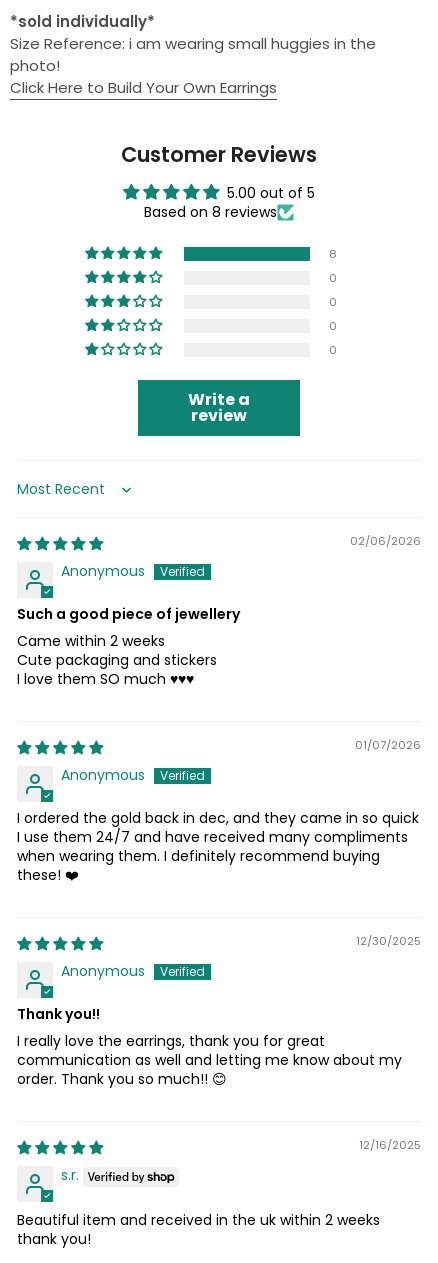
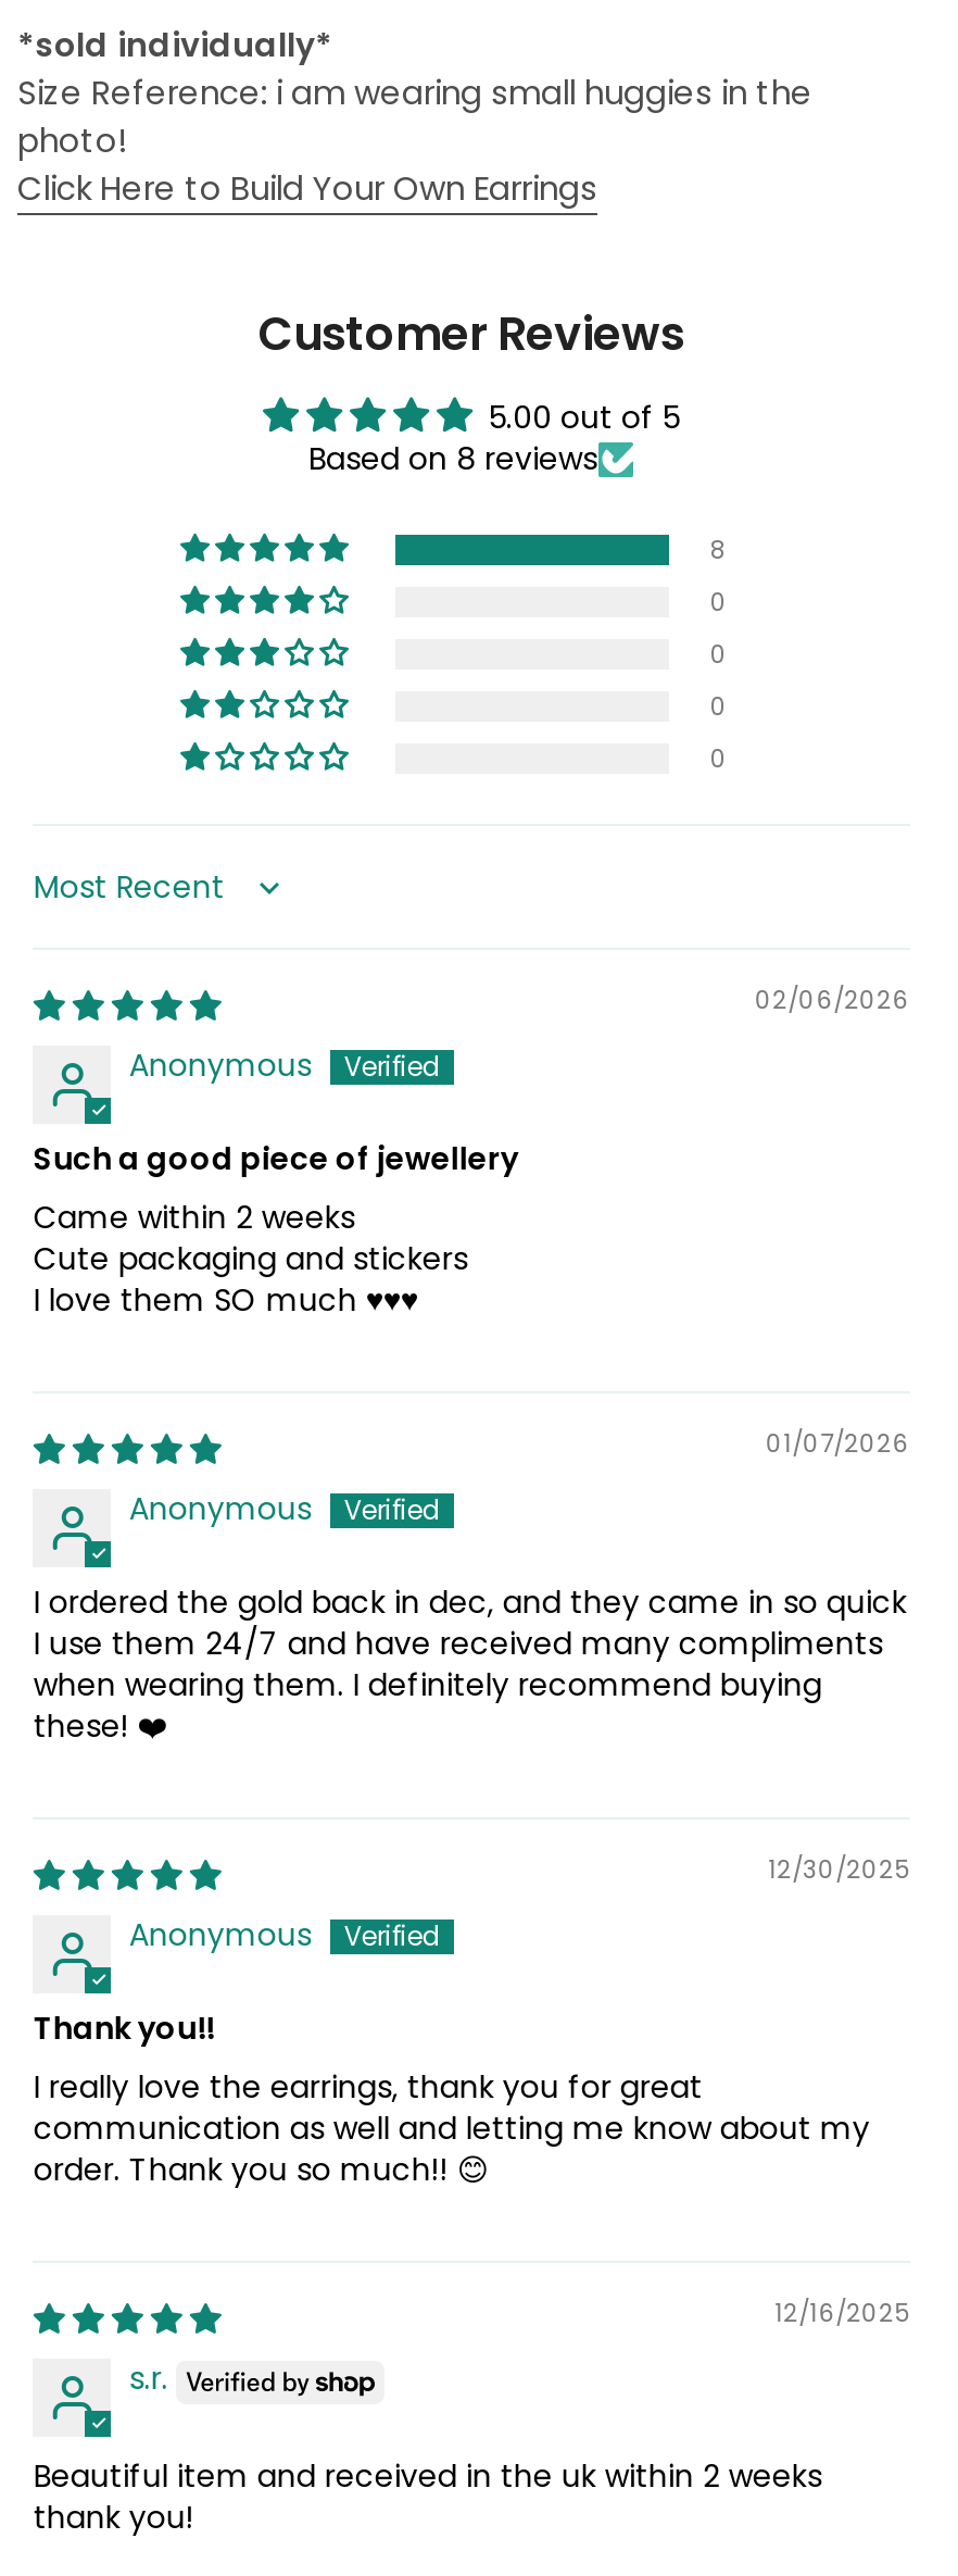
- Write a
- review
